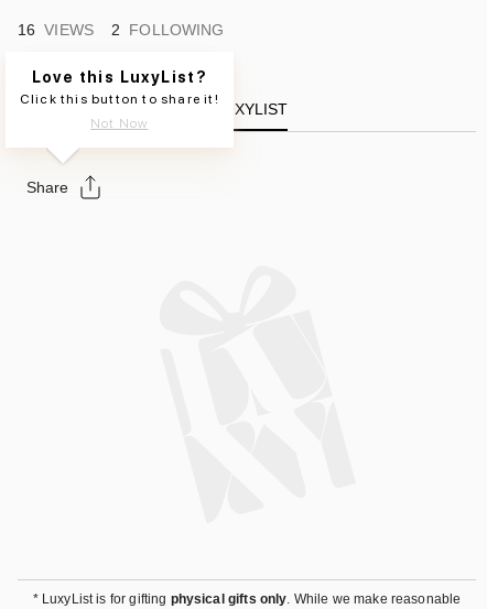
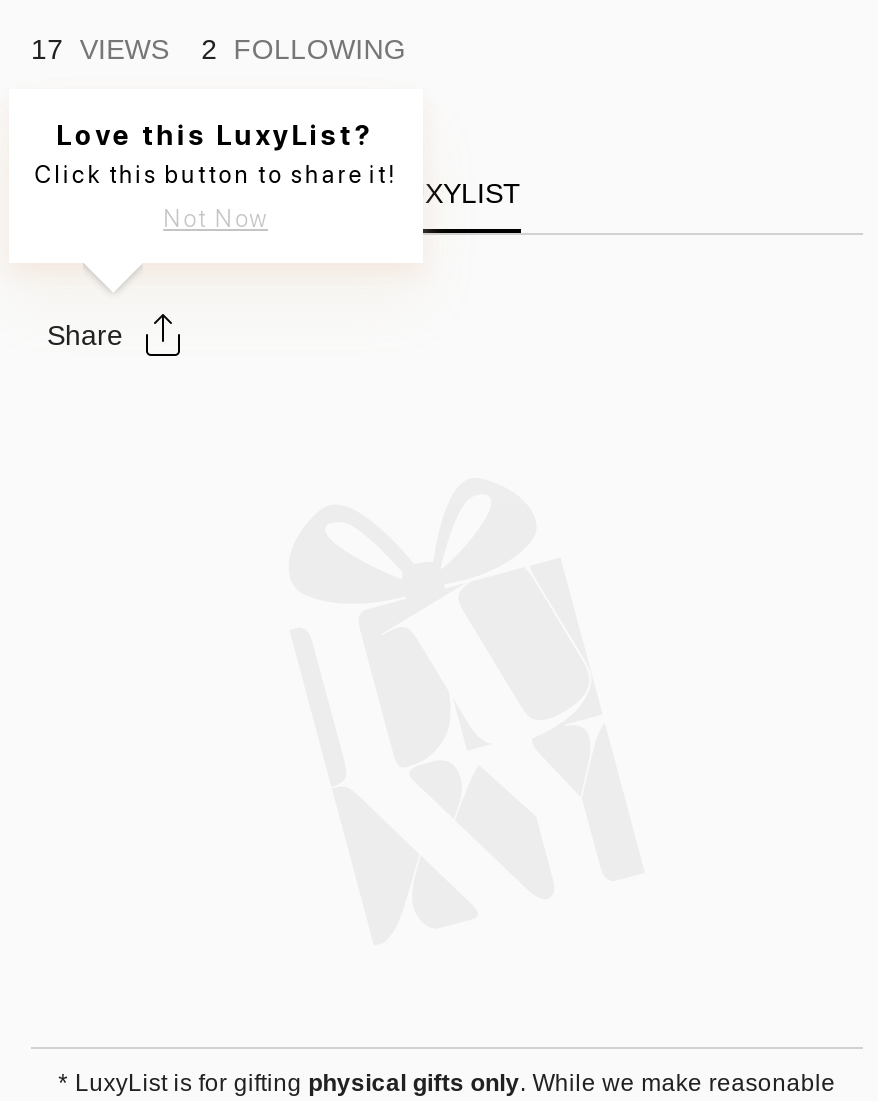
- 16 VIEWS 2 FOLLOWING
+ 17 VIEWS 2 FOLLOWING
